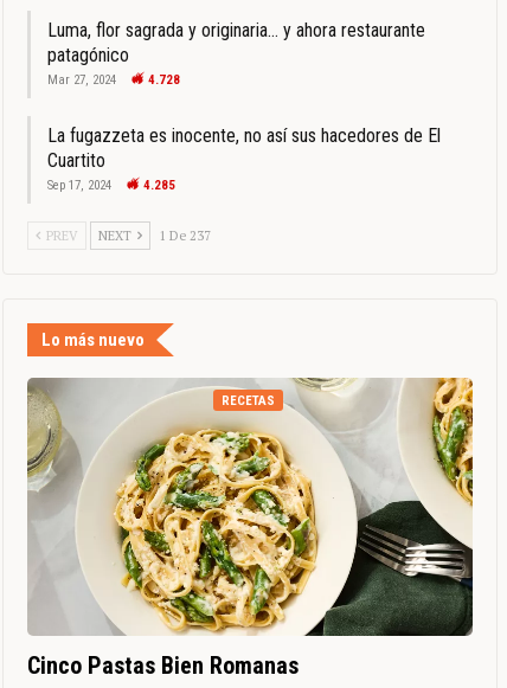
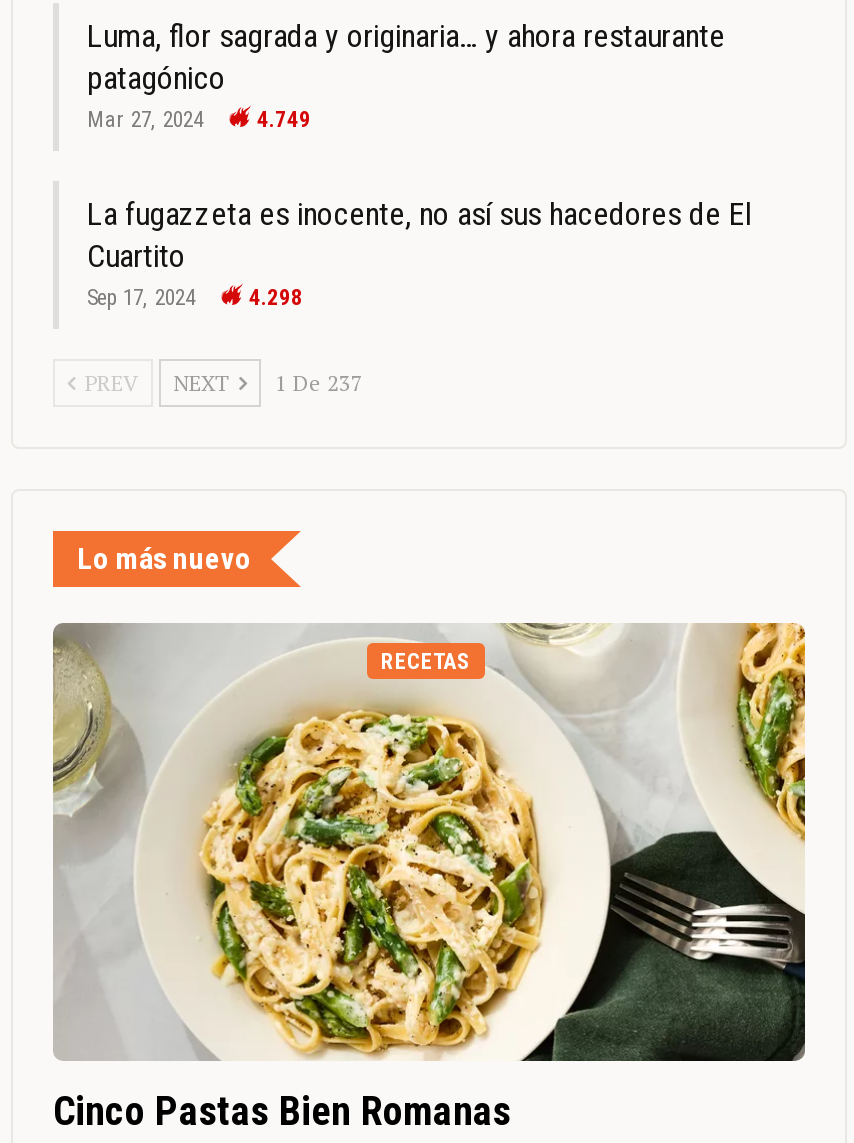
- 4.728
+ 4.749

- 4.285
+ 4.298
